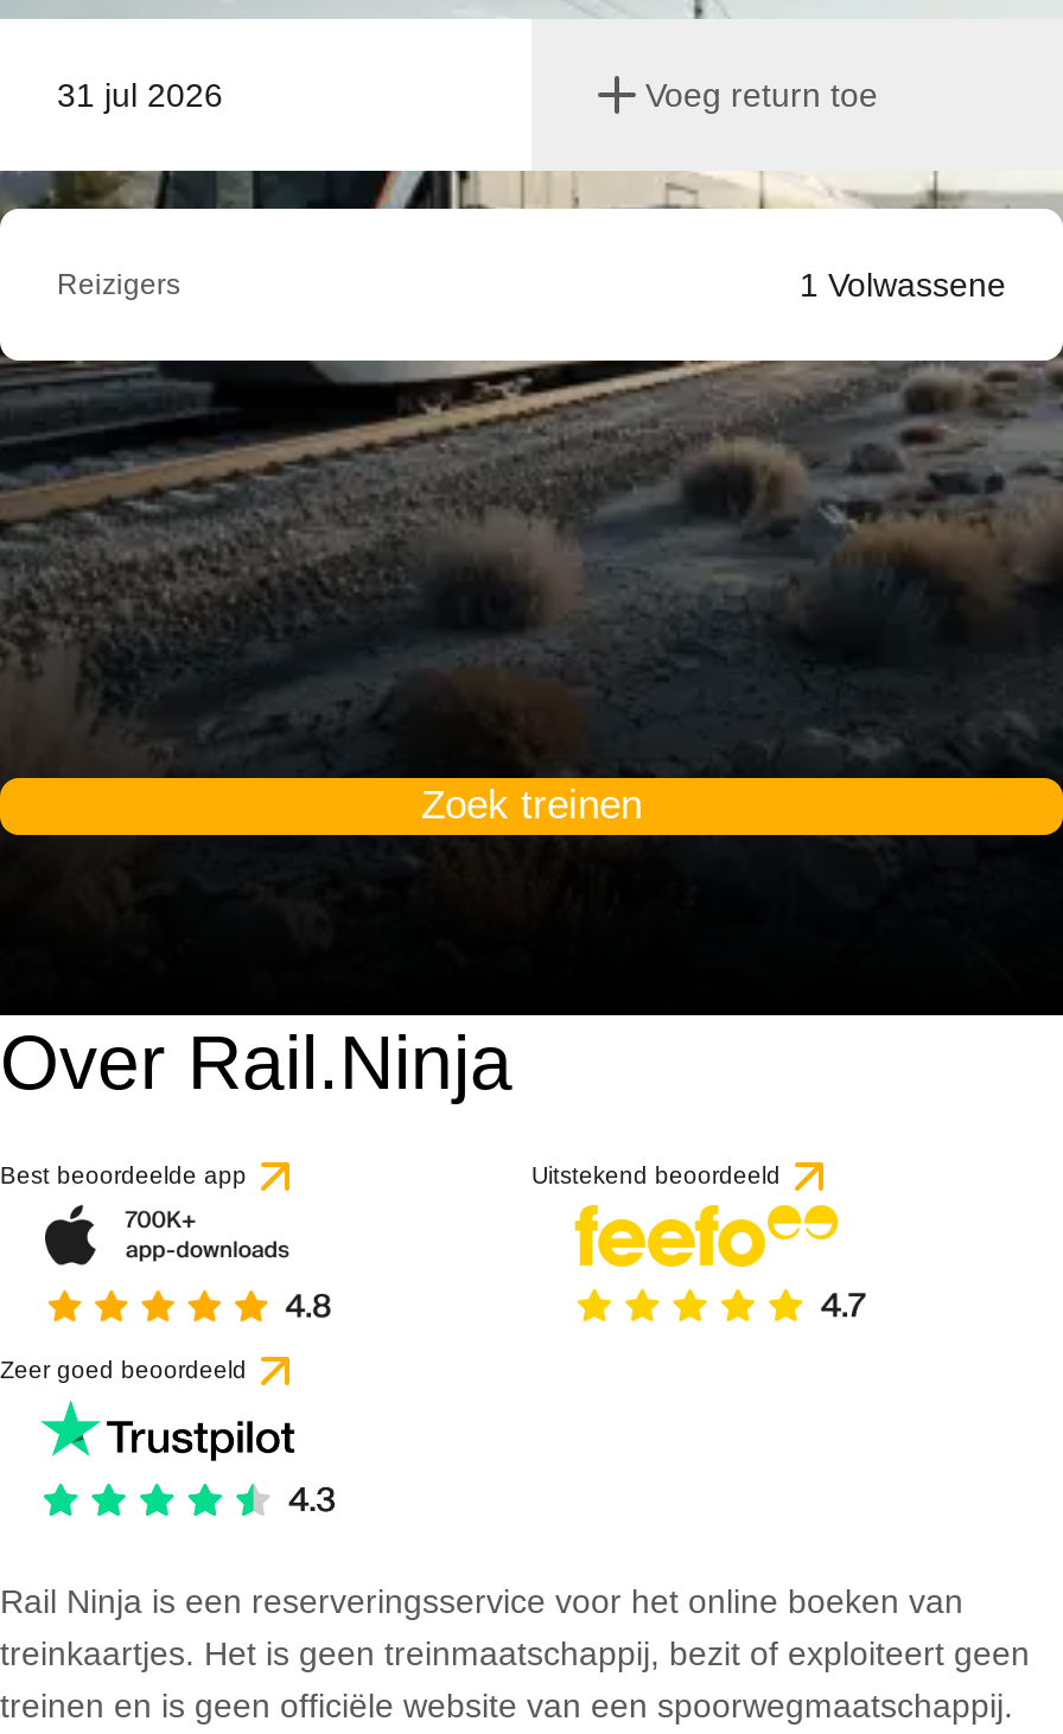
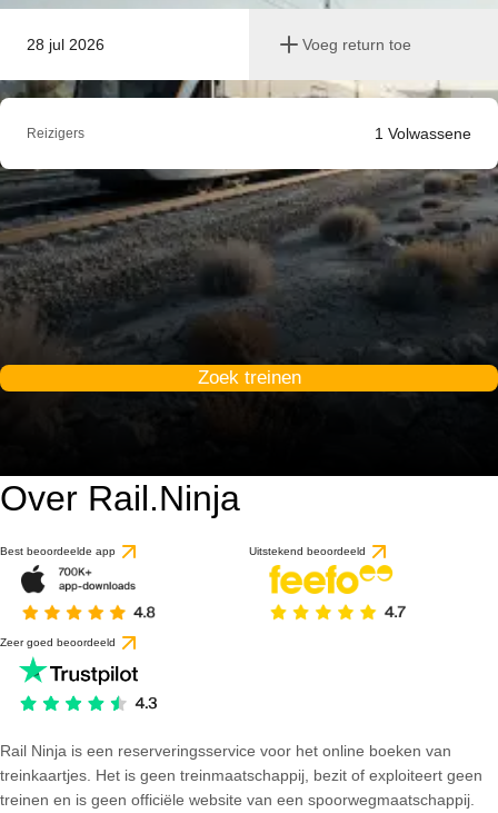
- 31 jul 2026
+ 28 jul 2026
